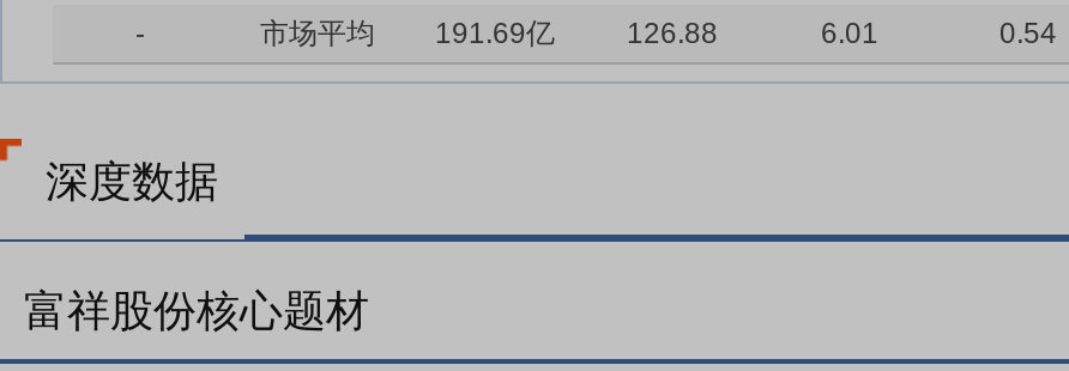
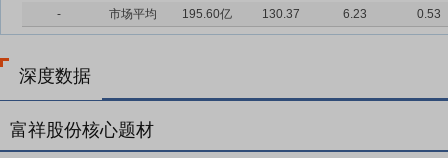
- 市场平均 191.69亿
+ 市场平均 195.60亿

- 126.88
+ 130.37

- 6.01
+ 6.23

- 0.54
+ 0.53
